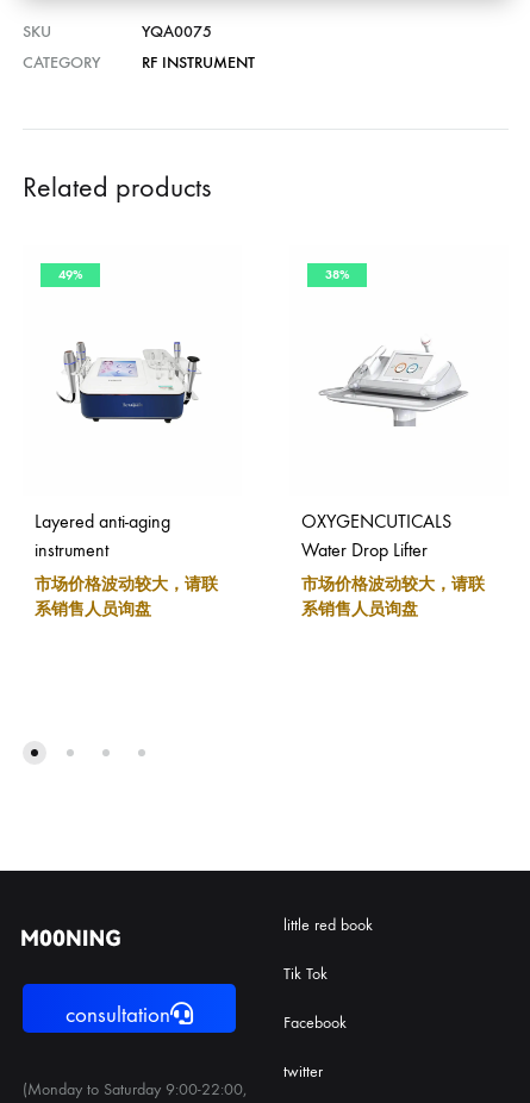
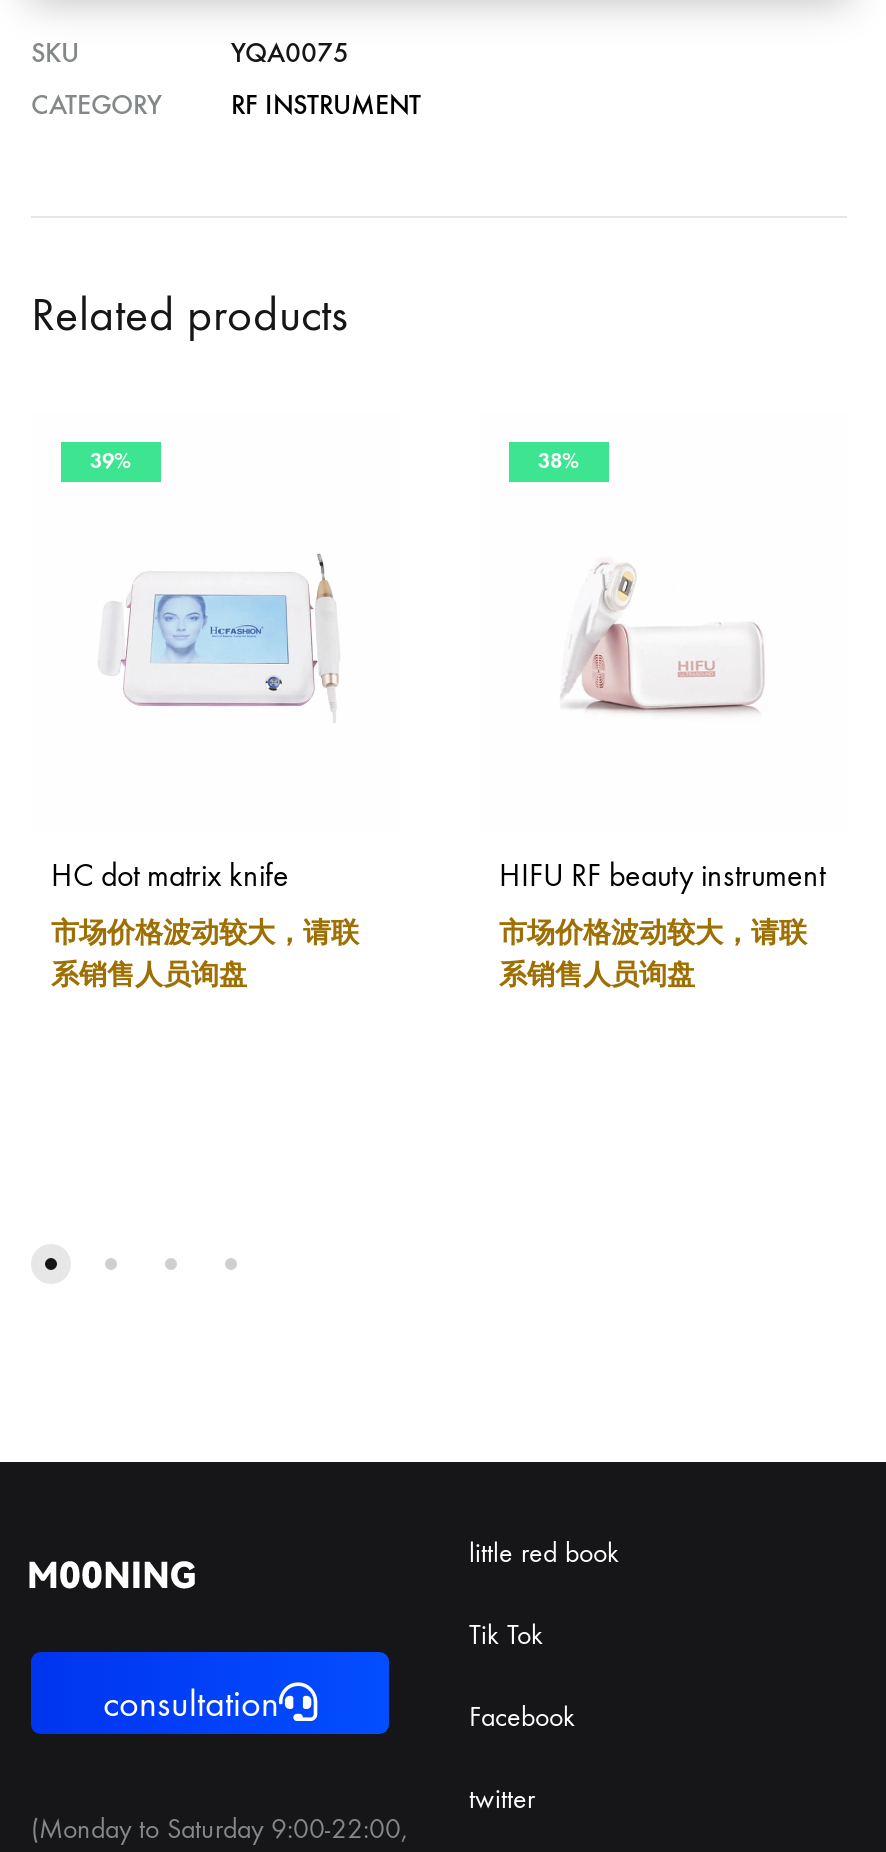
- 49%
+ 39%

- [image]
+ [image]

- [image]
+ [image]

- Layered anti-aging
- instrument
+ HC dot matrix knife

- OXYGENCUTICALS
- Water Drop Lifter
+ HIFU RF beauty instrument

moved up: 市场价格波动较大，请联 | 系销售人员询盘

moved up: 市场价格波动较大，请联 | 系销售人员询盘
